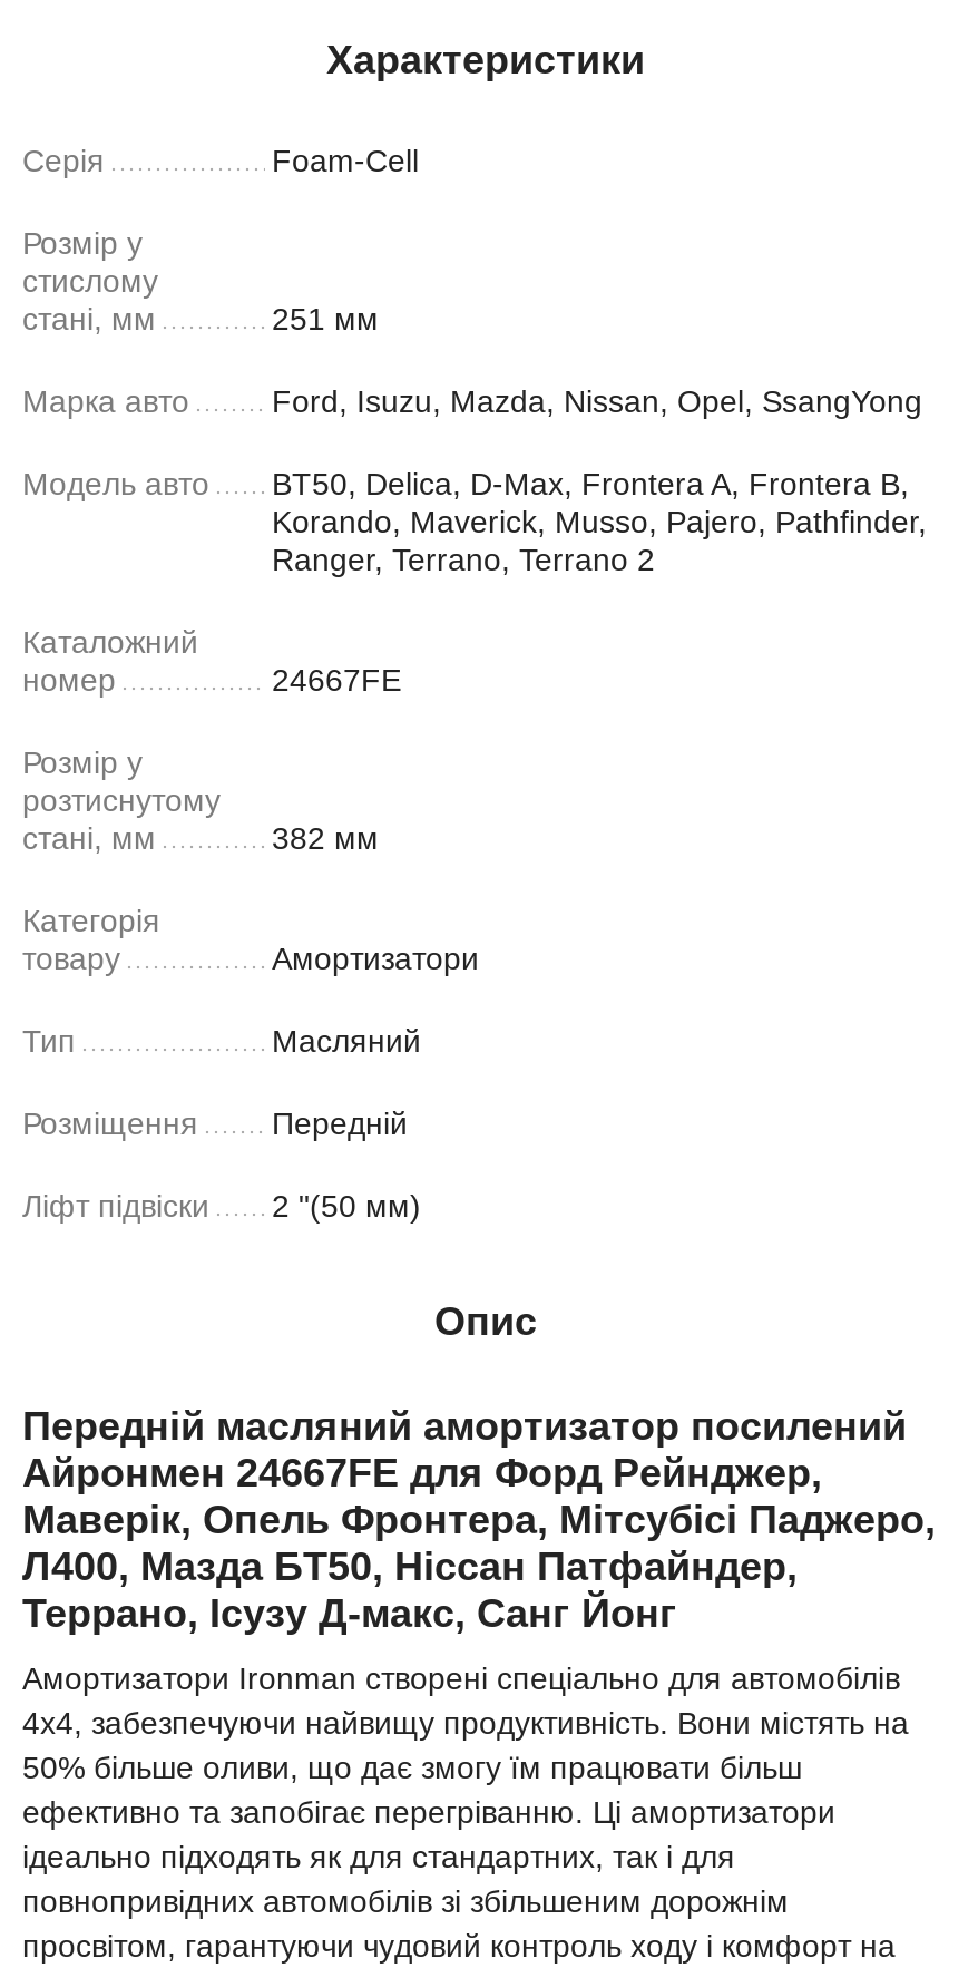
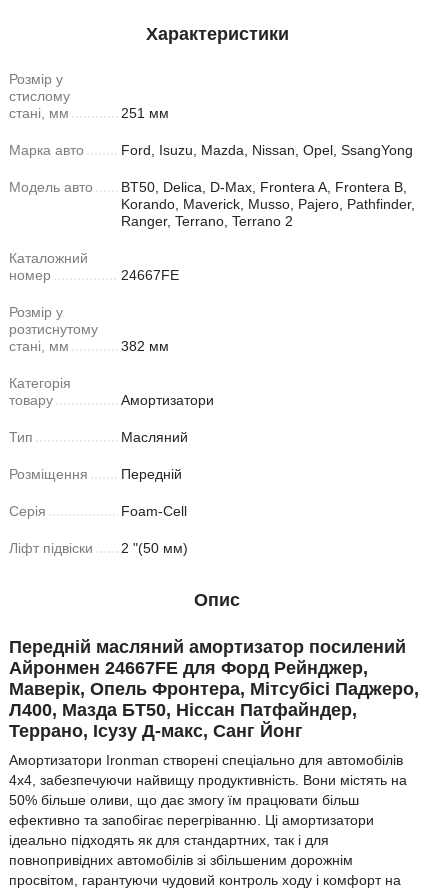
moved down: Серія | Foam-Cell

moved up: Розмір у | стислому | стані, мм | ... | Розміщення | Передній
